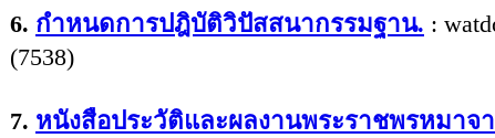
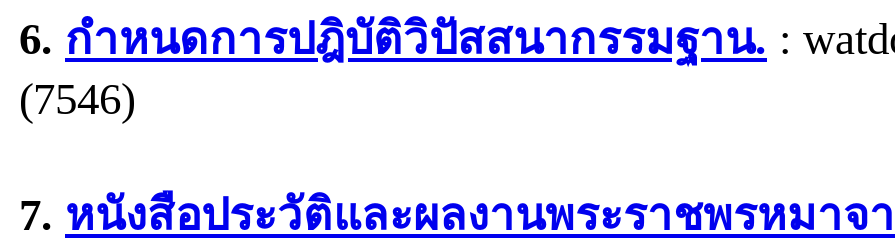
- (7538)
+ (7546)
